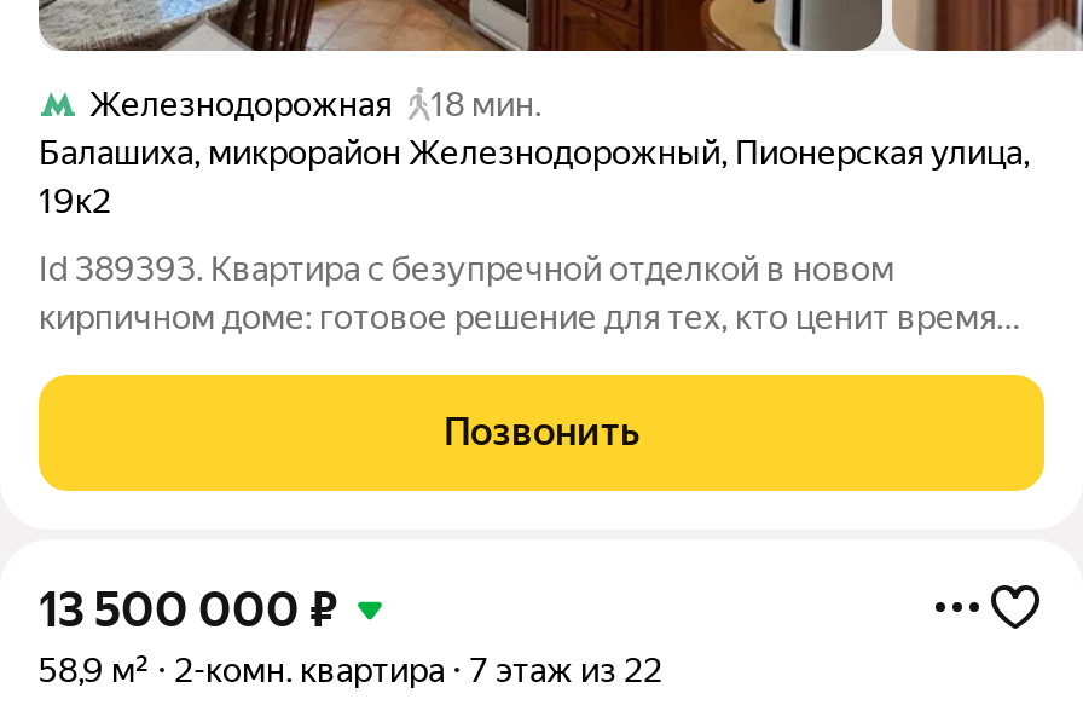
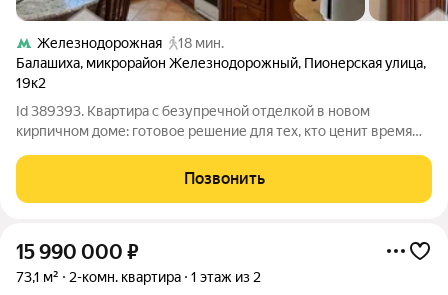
- 13 500 000 ₽
+ 15 990 000 ₽

- 58,9 м²
+ 73,1 м²

- 7 этаж из 22
+ 1 этаж из 2
